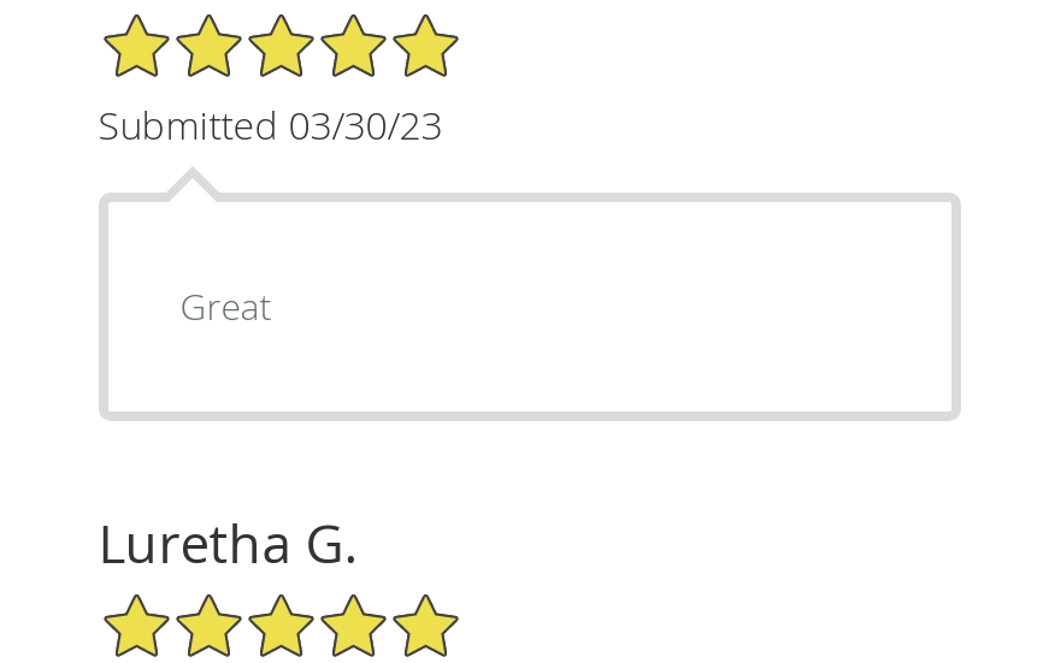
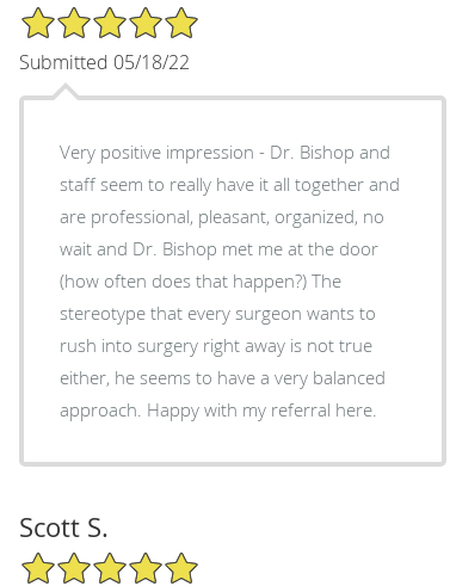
- Submitted 03/30/23
+ Submitted 05/18/22

- Great
+ Very positive impression - Dr. Bishop and
+ staff seem to really have it all together and
+ are professional, pleasant, organized, no
+ wait and Dr. Bishop met me at the door
+ (how often does that happen?) The
+ stereotype that every surgeon wants to
+ rush into surgery right away is not true
+ either, he seems to have a very balanced
+ approach. Happy with my referral here.

- Luretha G.
+ Scott S.
